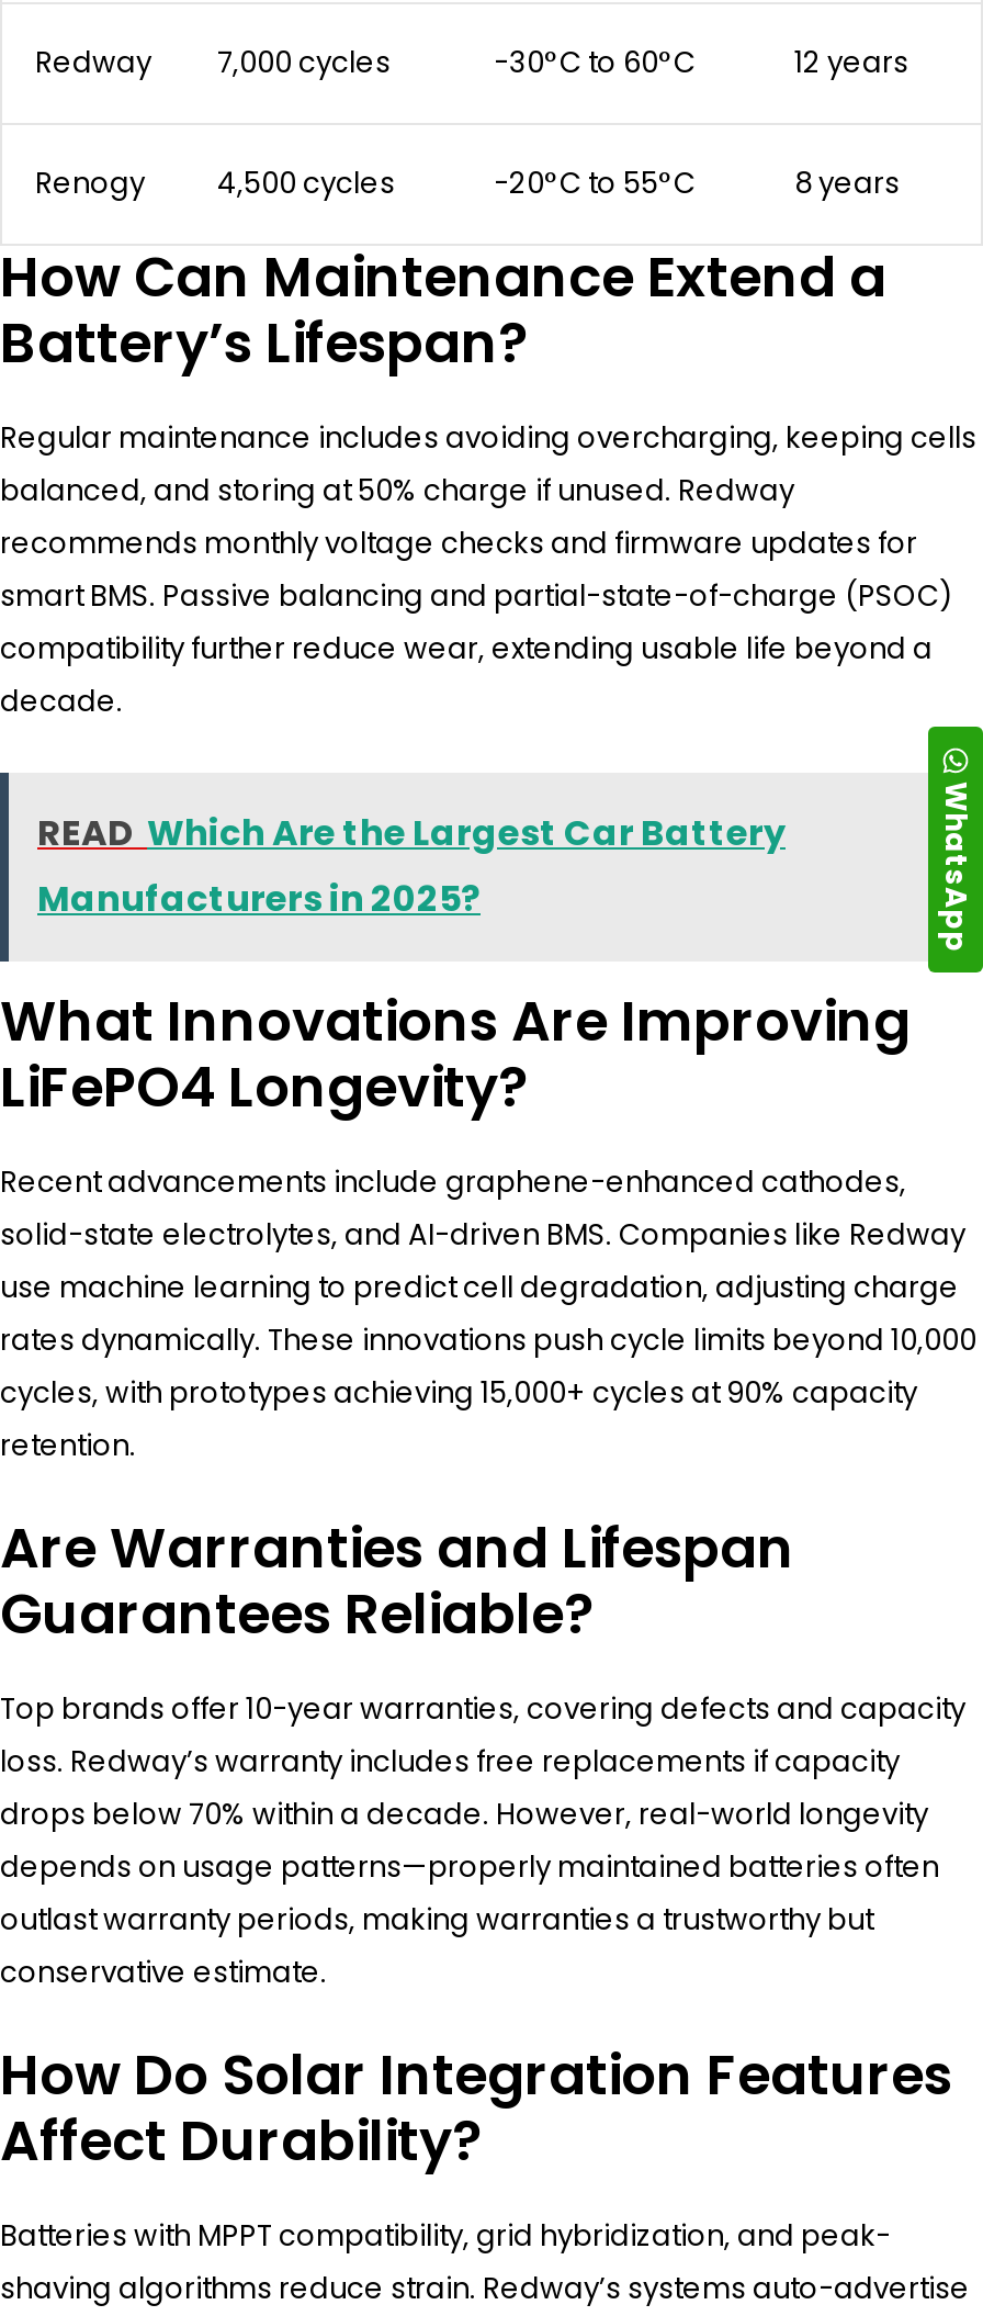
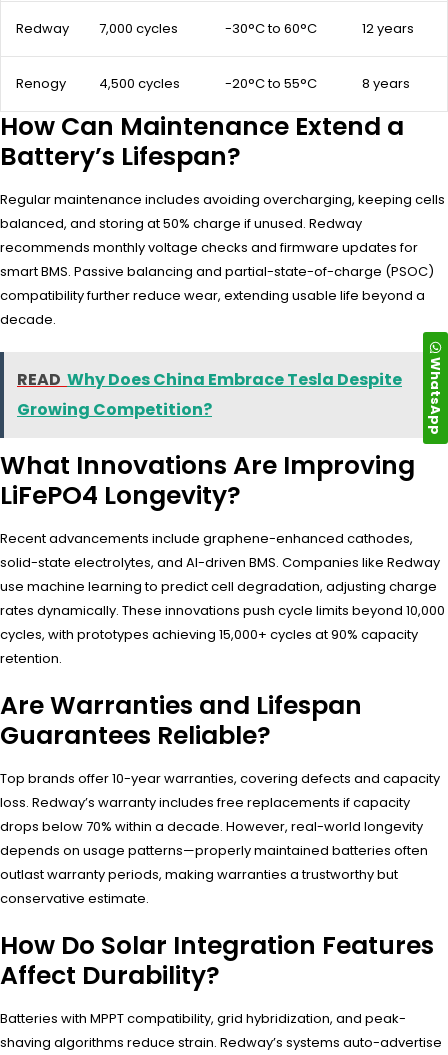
- READ Which Are the Largest Car Battery
- Manufacturers in 2025?
+ READ Why Does China Embrace Tesla Despite
+ Growing Competition?
